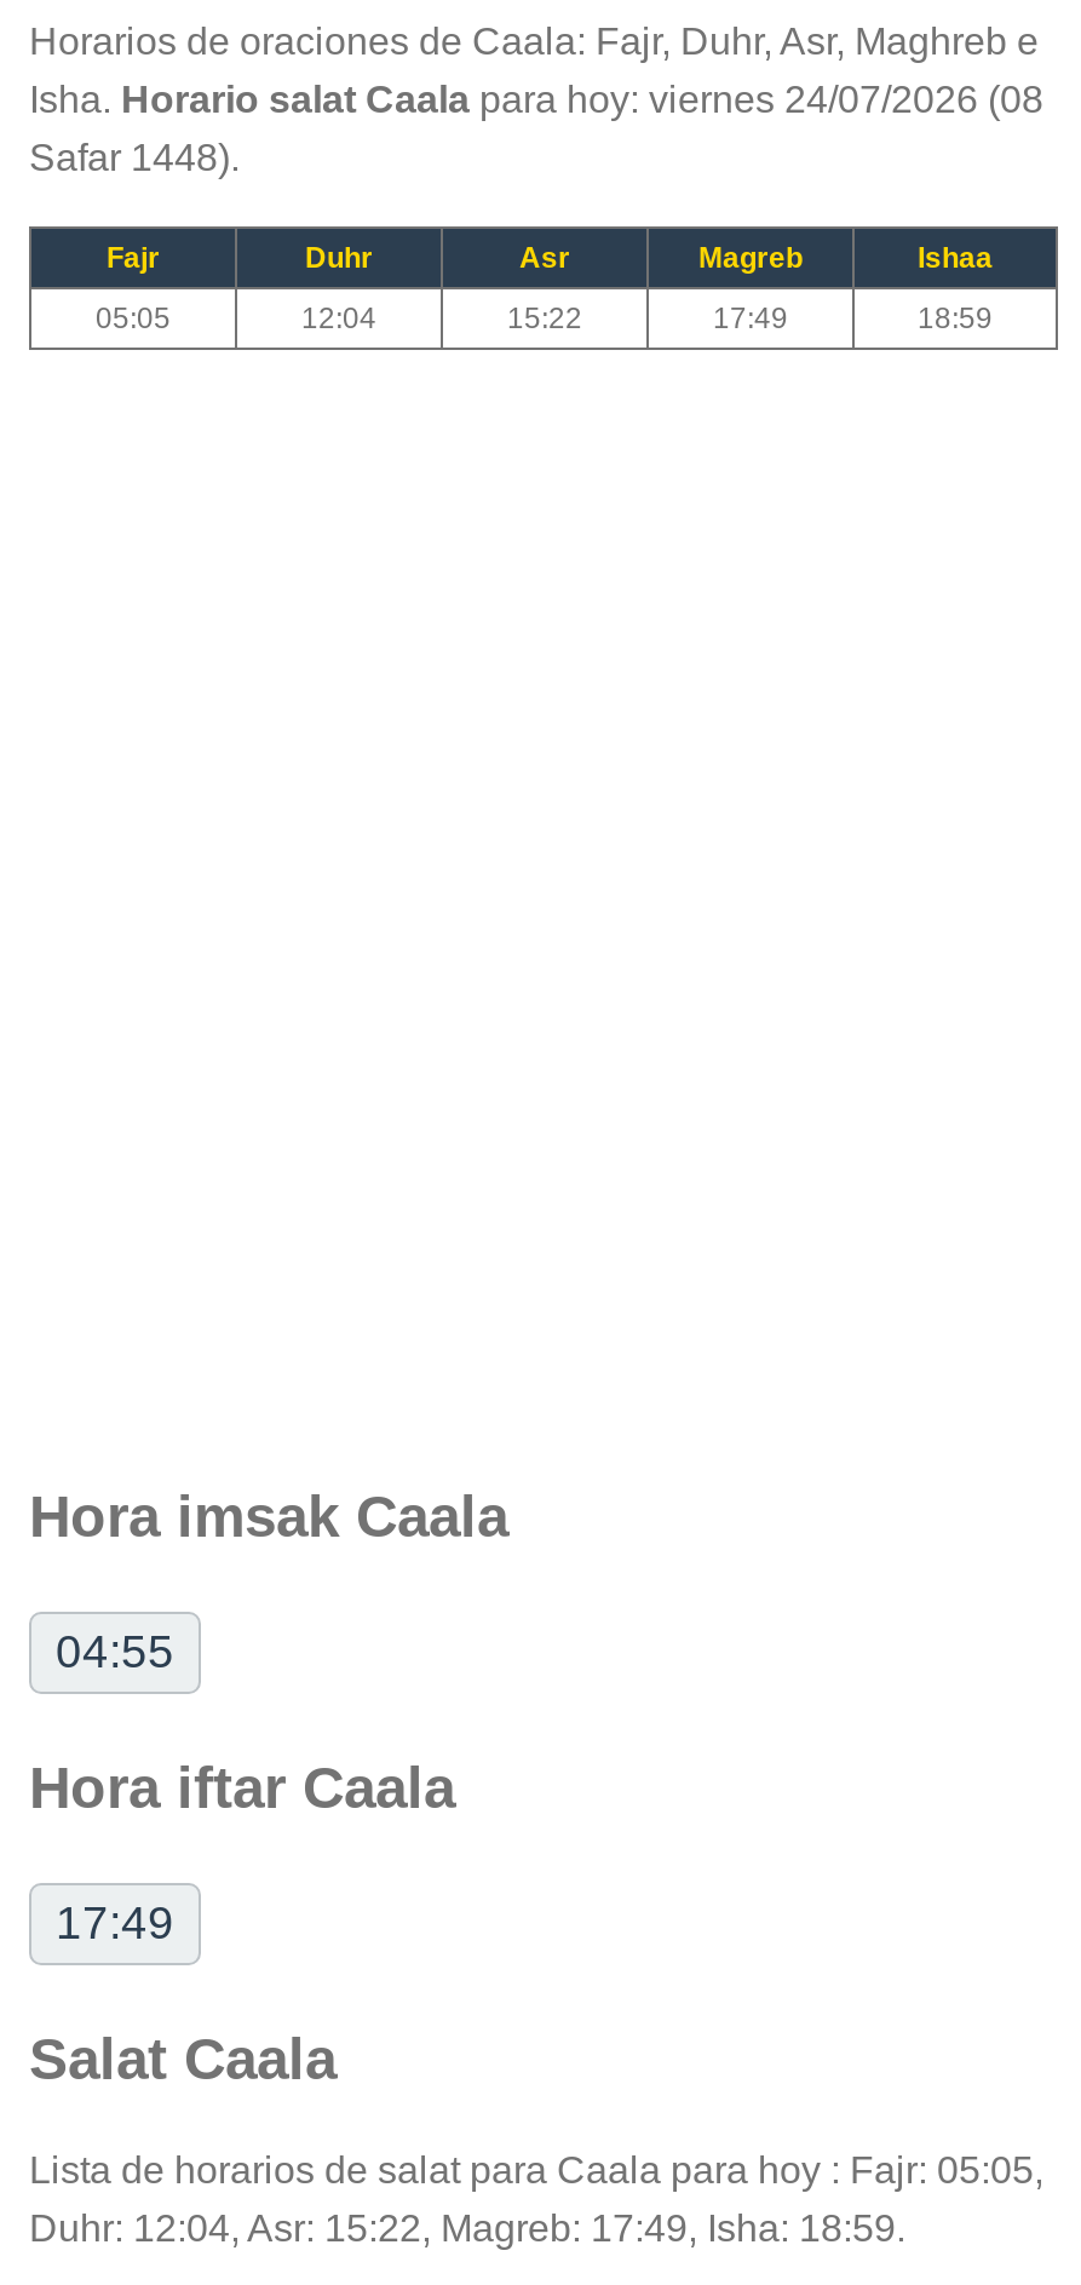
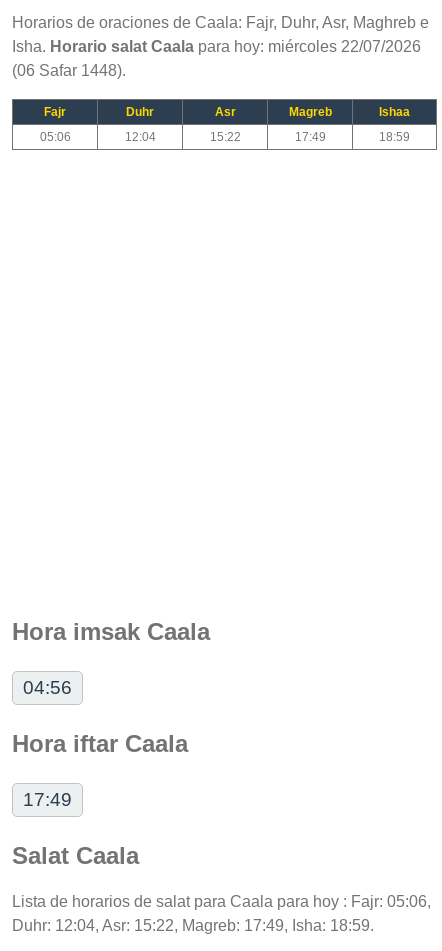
- Isha. Horario salat Caala para hoy: viernes 24/07/2026 (08
- Safar 1448).
+ Isha. Horario salat Caala para hoy: miércoles 22/07/2026
+ (06 Safar 1448).

- 05:05
+ 05:06

- 04:55
+ 04:56

- Lista de horarios de salat para Caala para hoy : Fajr: 05:05,
+ Lista de horarios de salat para Caala para hoy : Fajr: 05:06,
